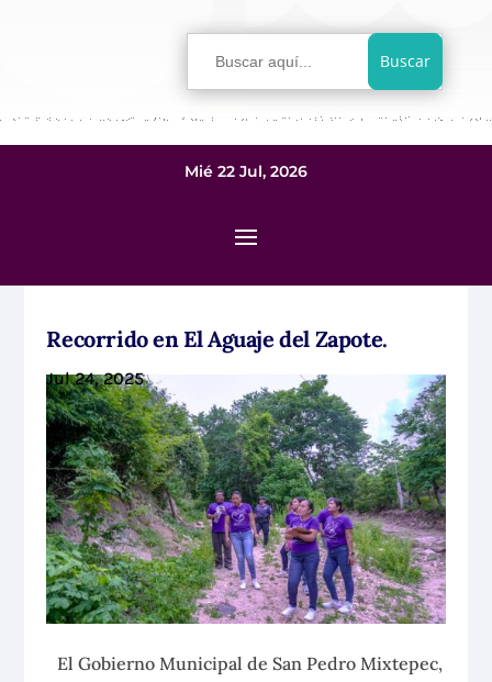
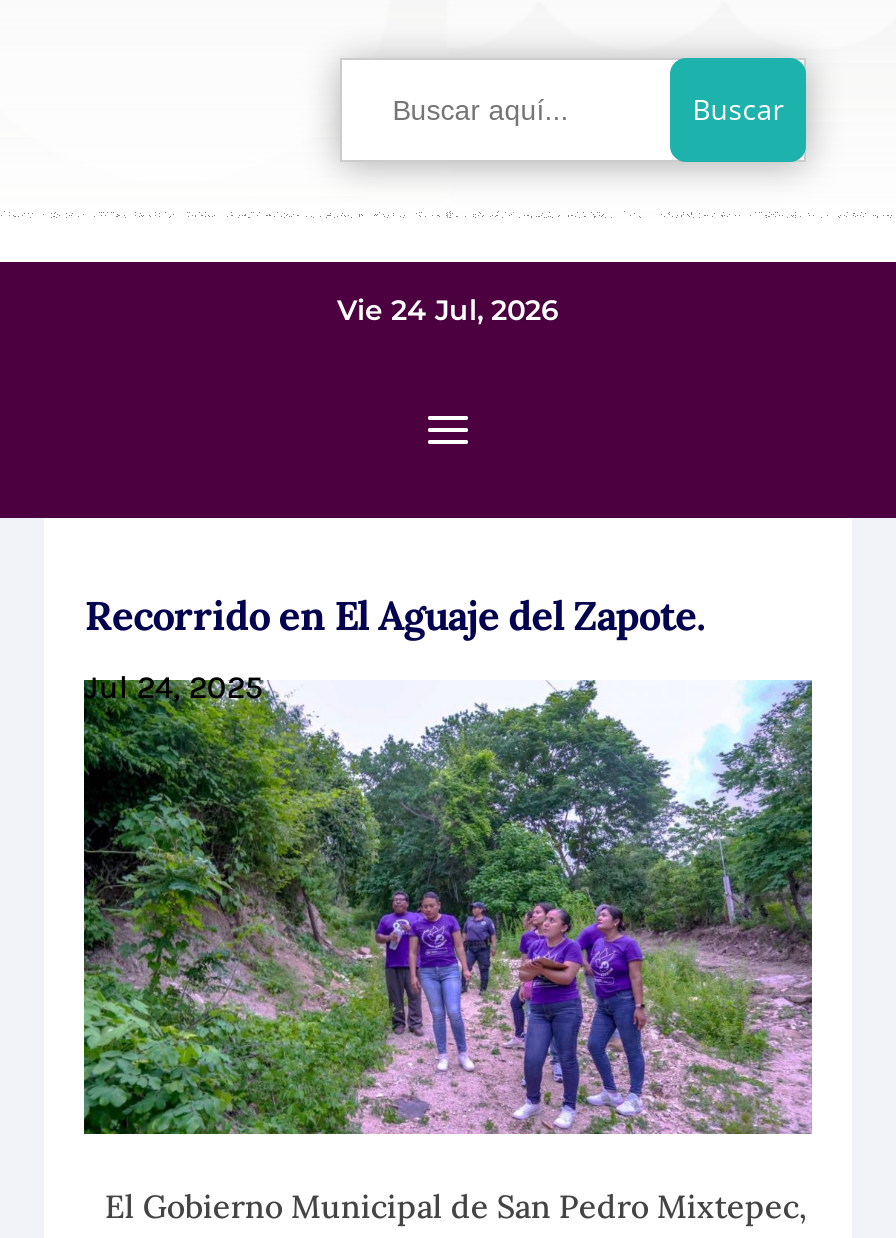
- Mié 22 Jul, 2026
+ Vie 24 Jul, 2026
